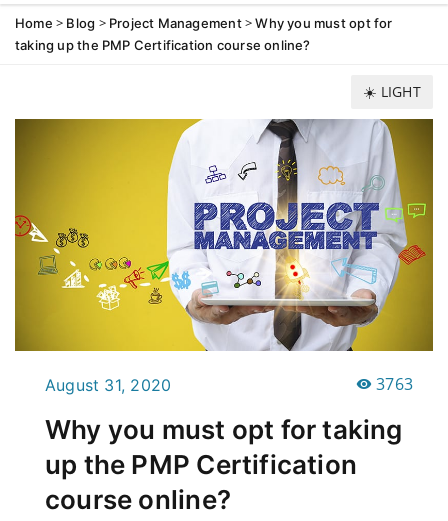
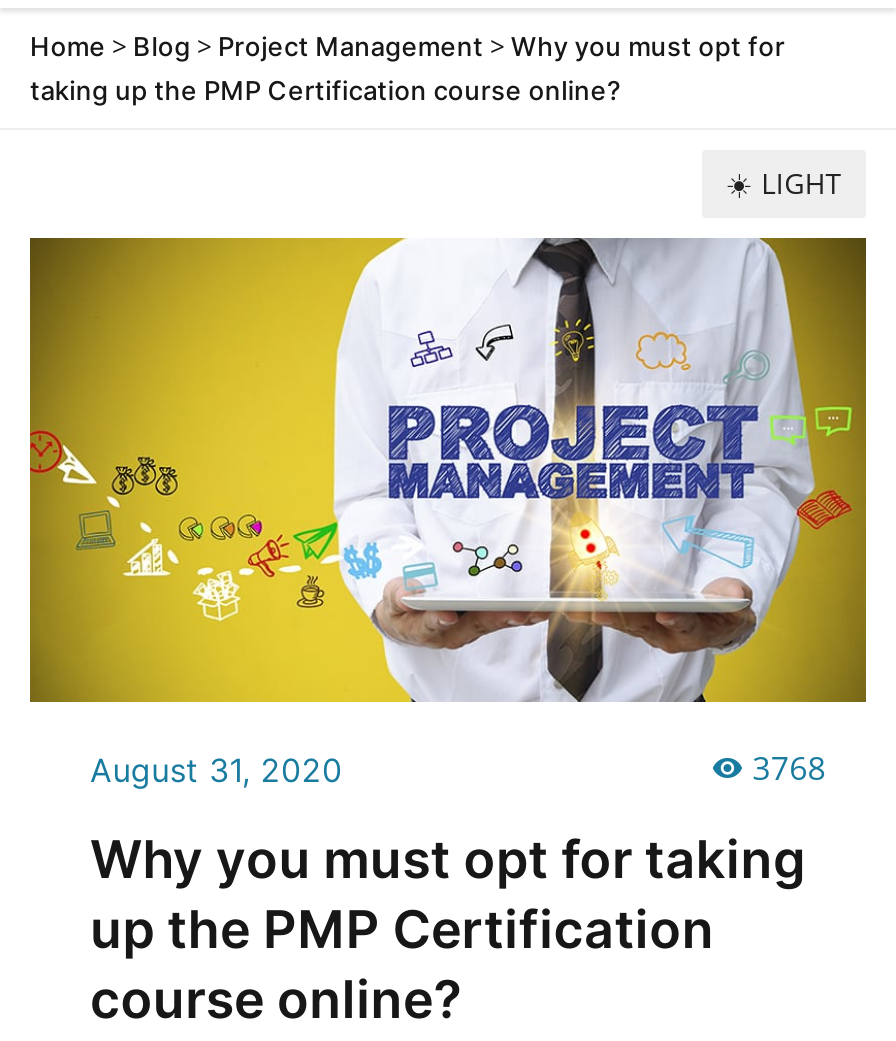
- 3763
+ 3768
